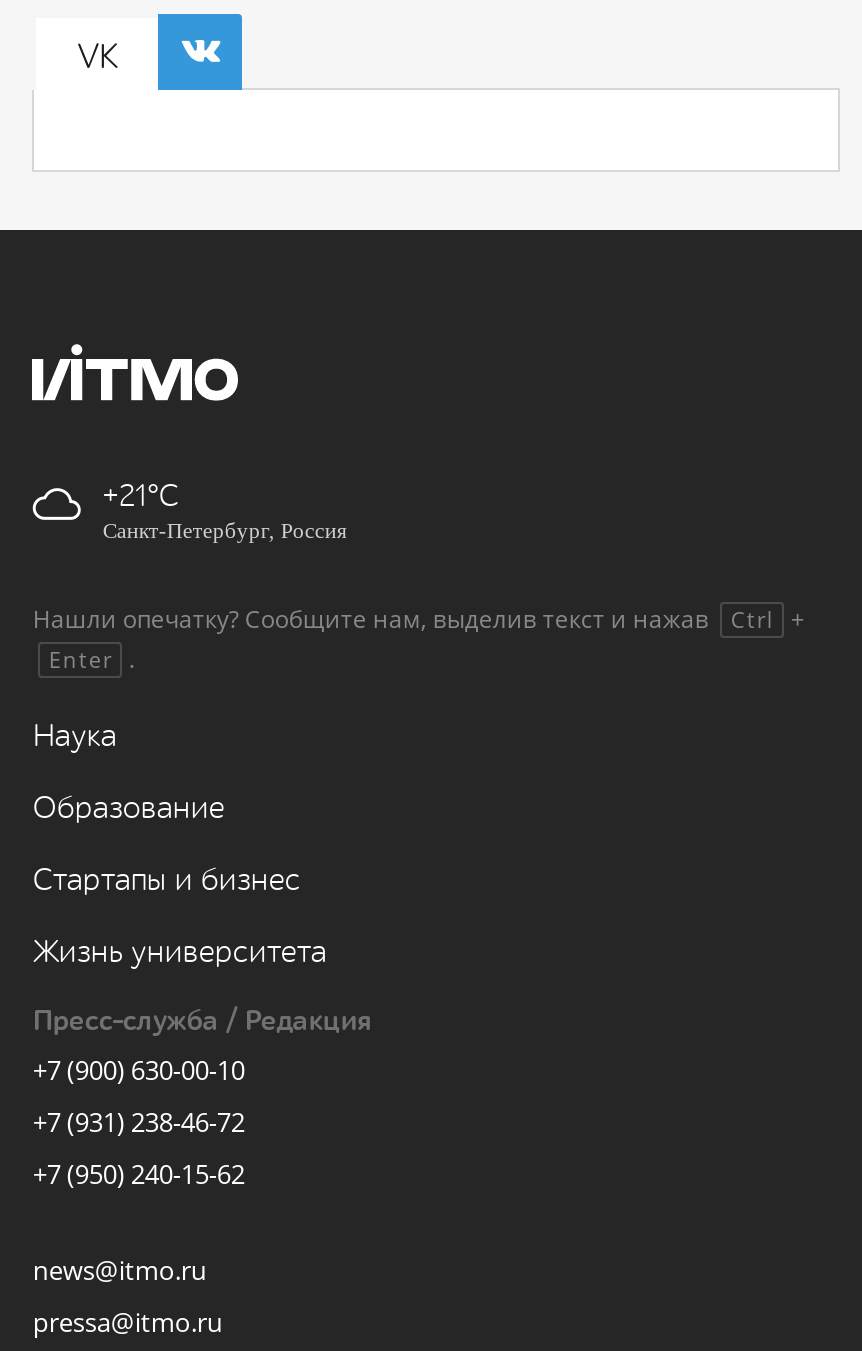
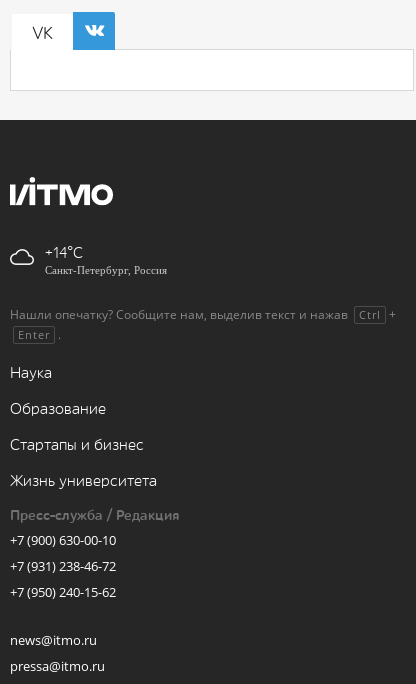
- +21
+ +14
